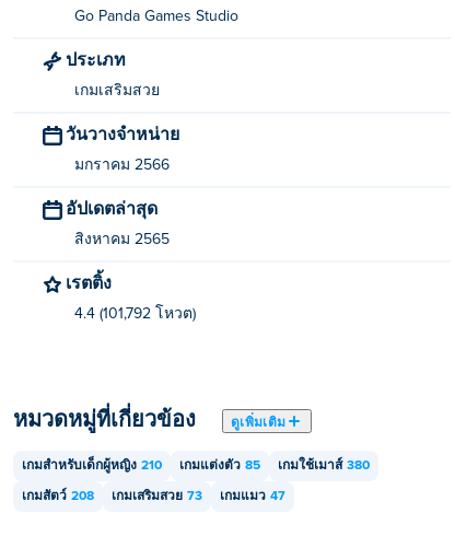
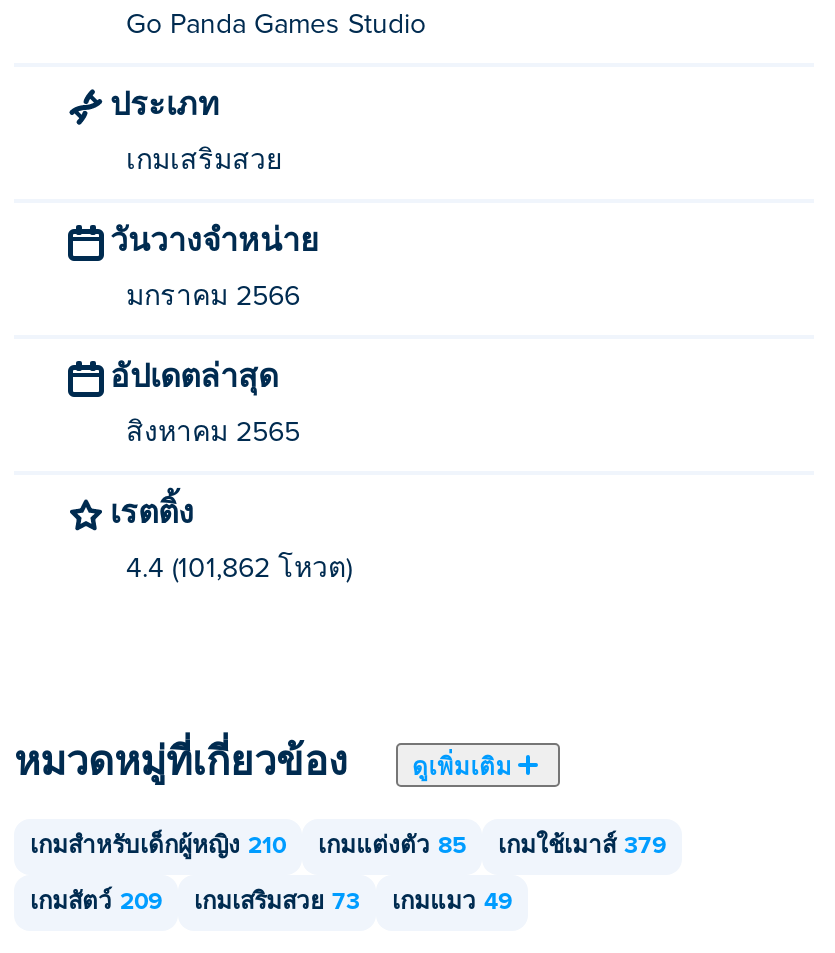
- 4.4 (101,792 โหวต)
+ 4.4 (101,862 โหวต)

- เกมใช้เมาส์ 380
+ เกมใช้เมาส์ 379

- เกมสัตว์ 208
+ เกมสัตว์ 209

- เกมแมว 47
+ เกมแมว 49
